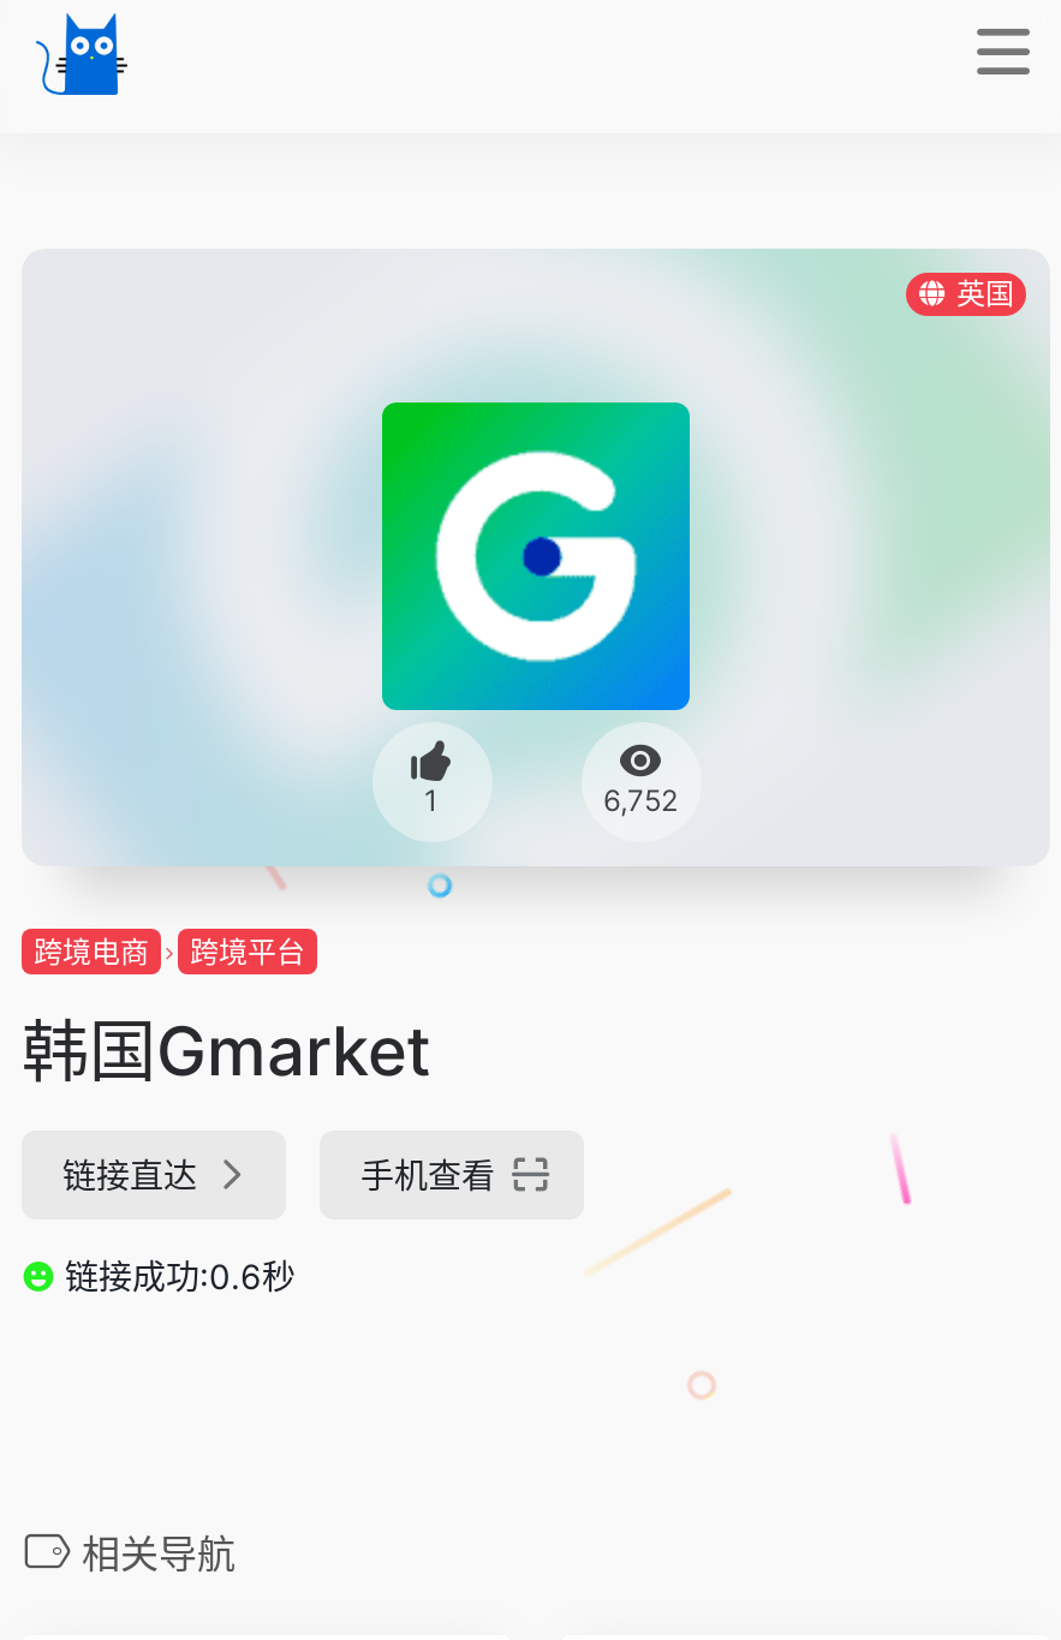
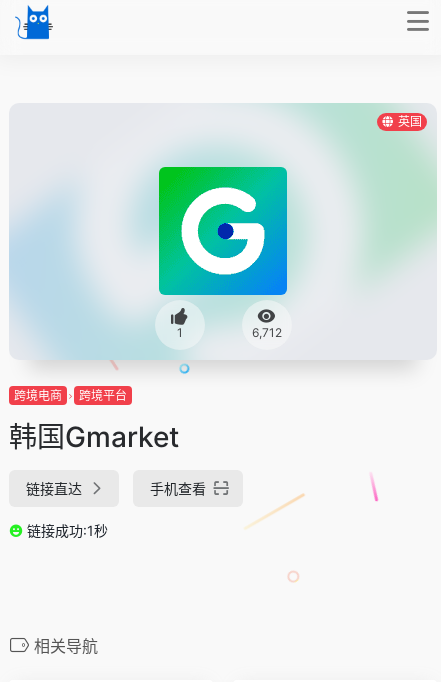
- 6,752
+ 6,712

- 链接成功:0.6秒
+ 链接成功:1秒
